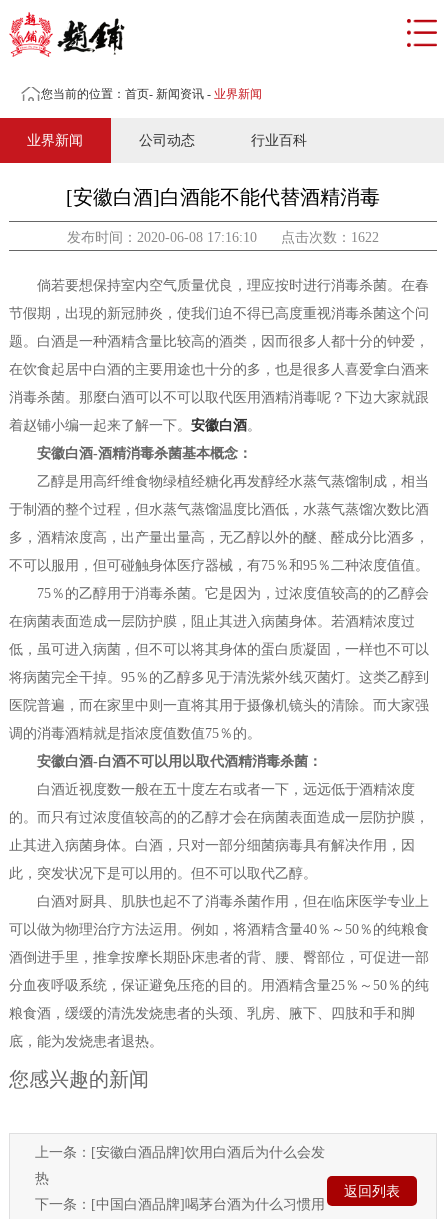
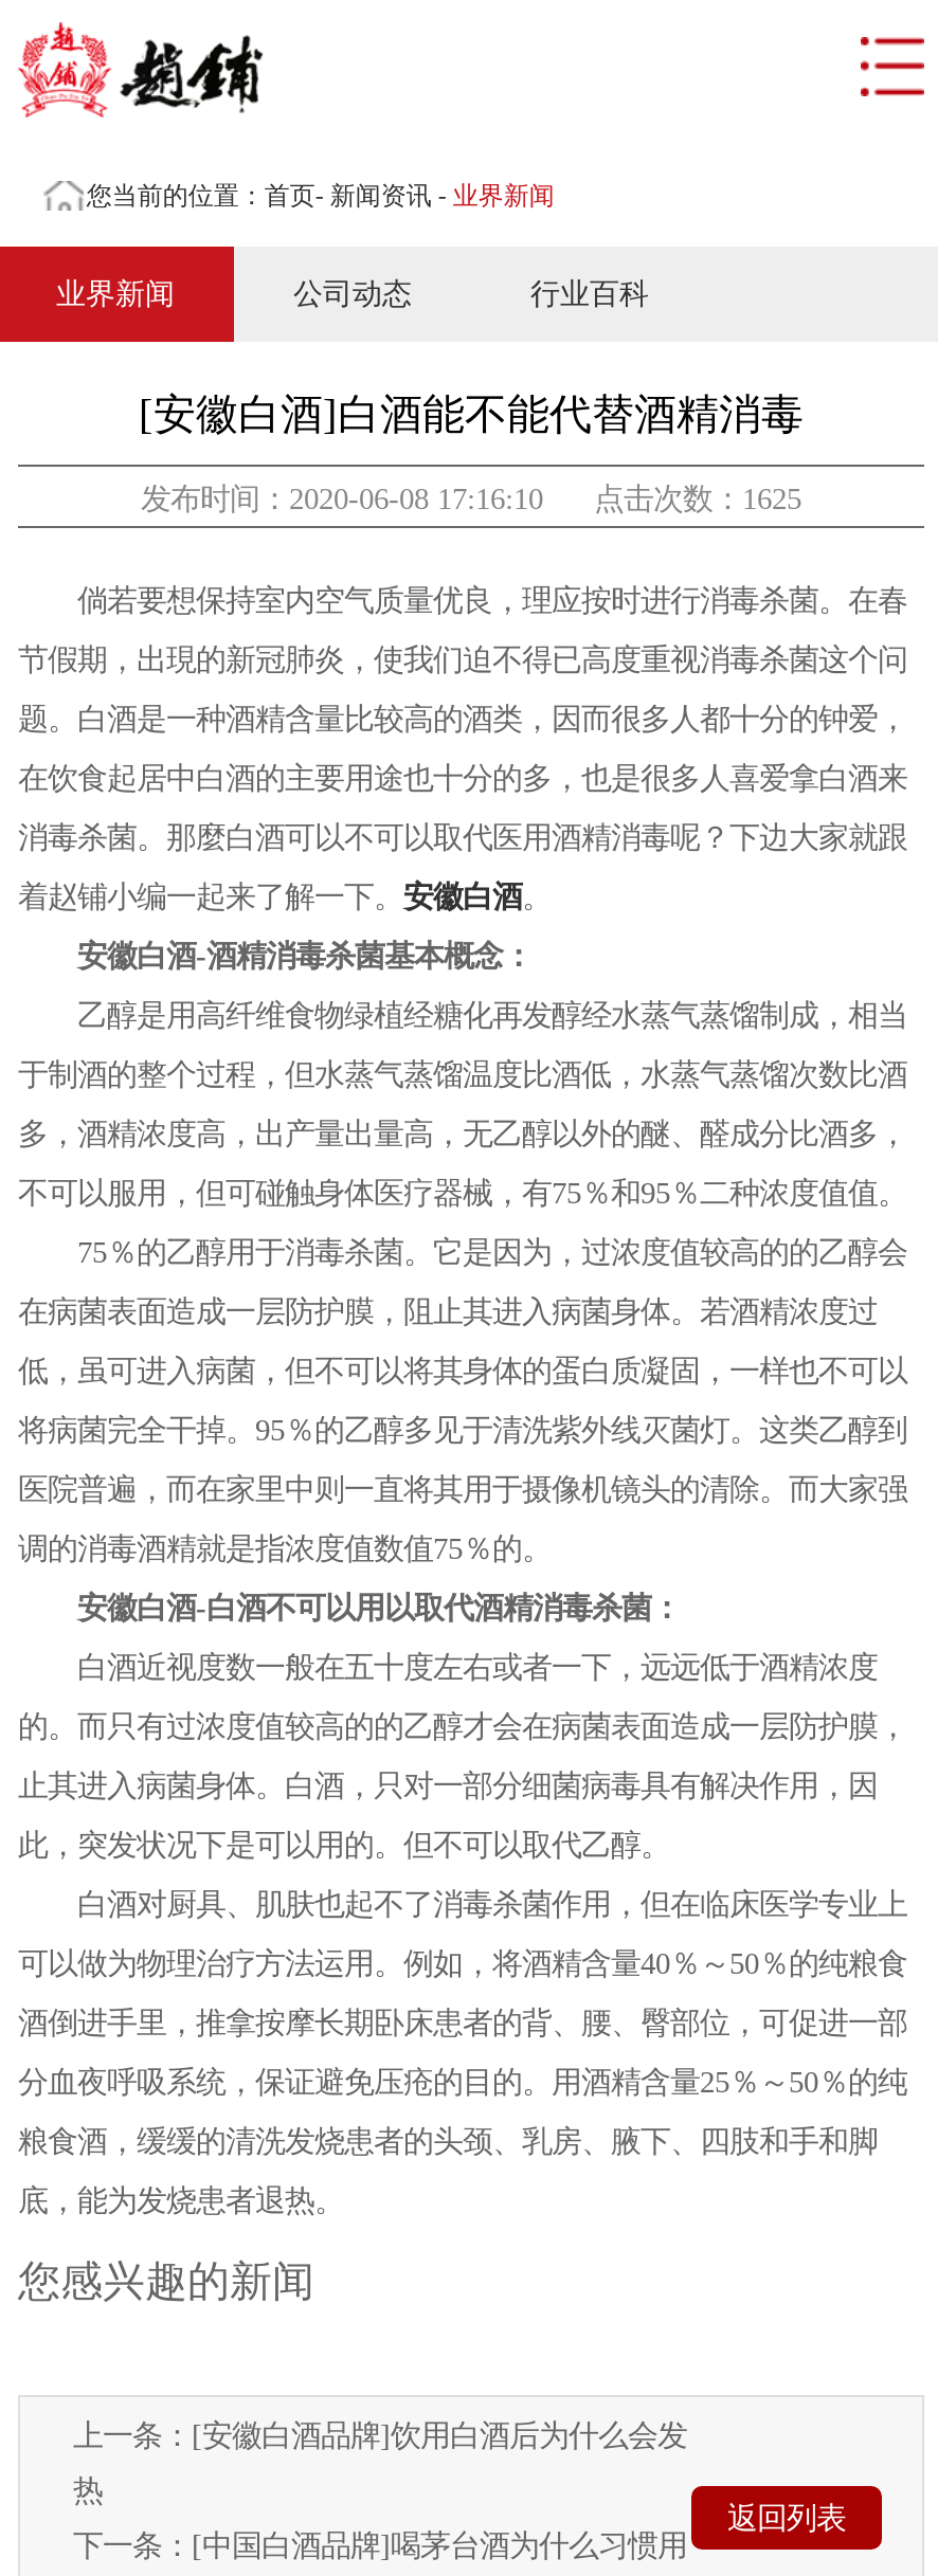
- 发布时间：2020-06-08 17:16:10 点击次数：1622
+ 发布时间：2020-06-08 17:16:10 点击次数：1625
